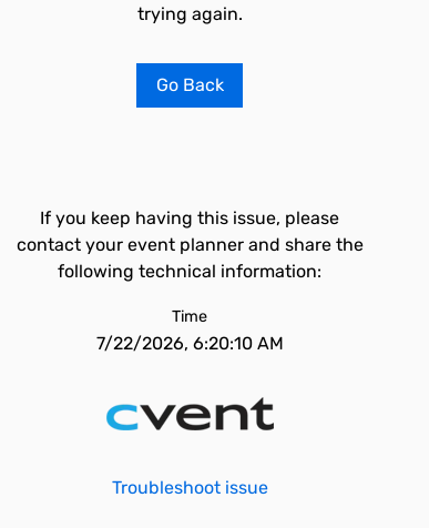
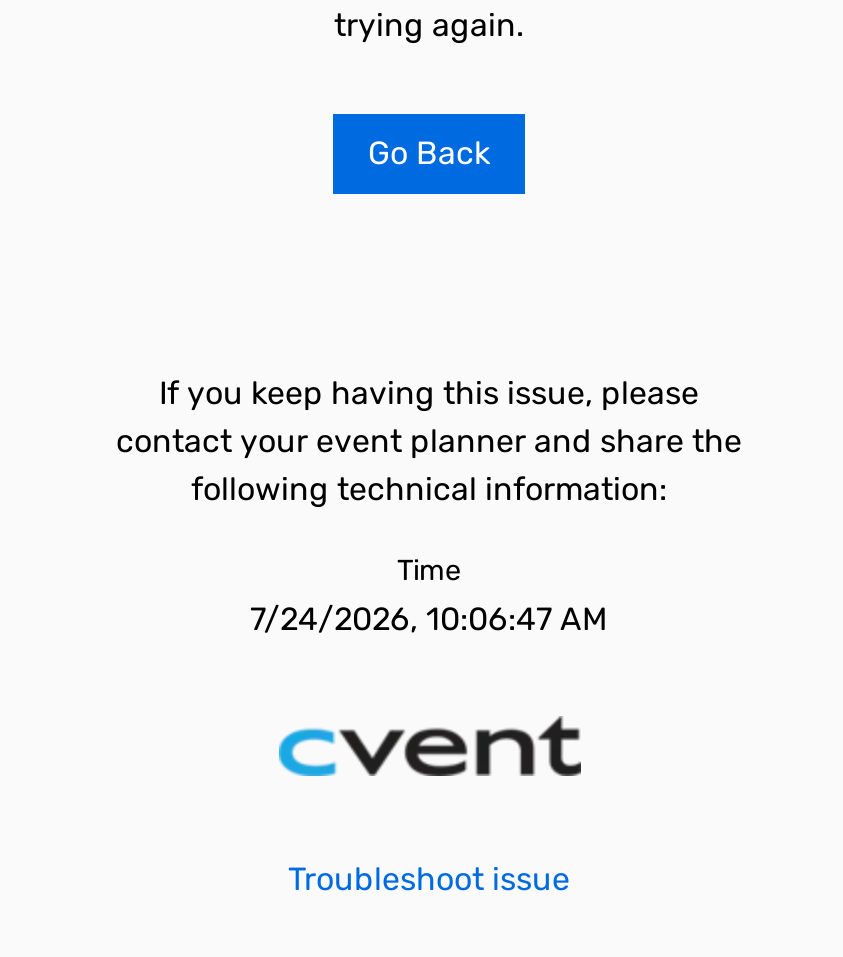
- 7/22/2026, 6:20:10 AM
+ 7/24/2026, 10:06:47 AM
